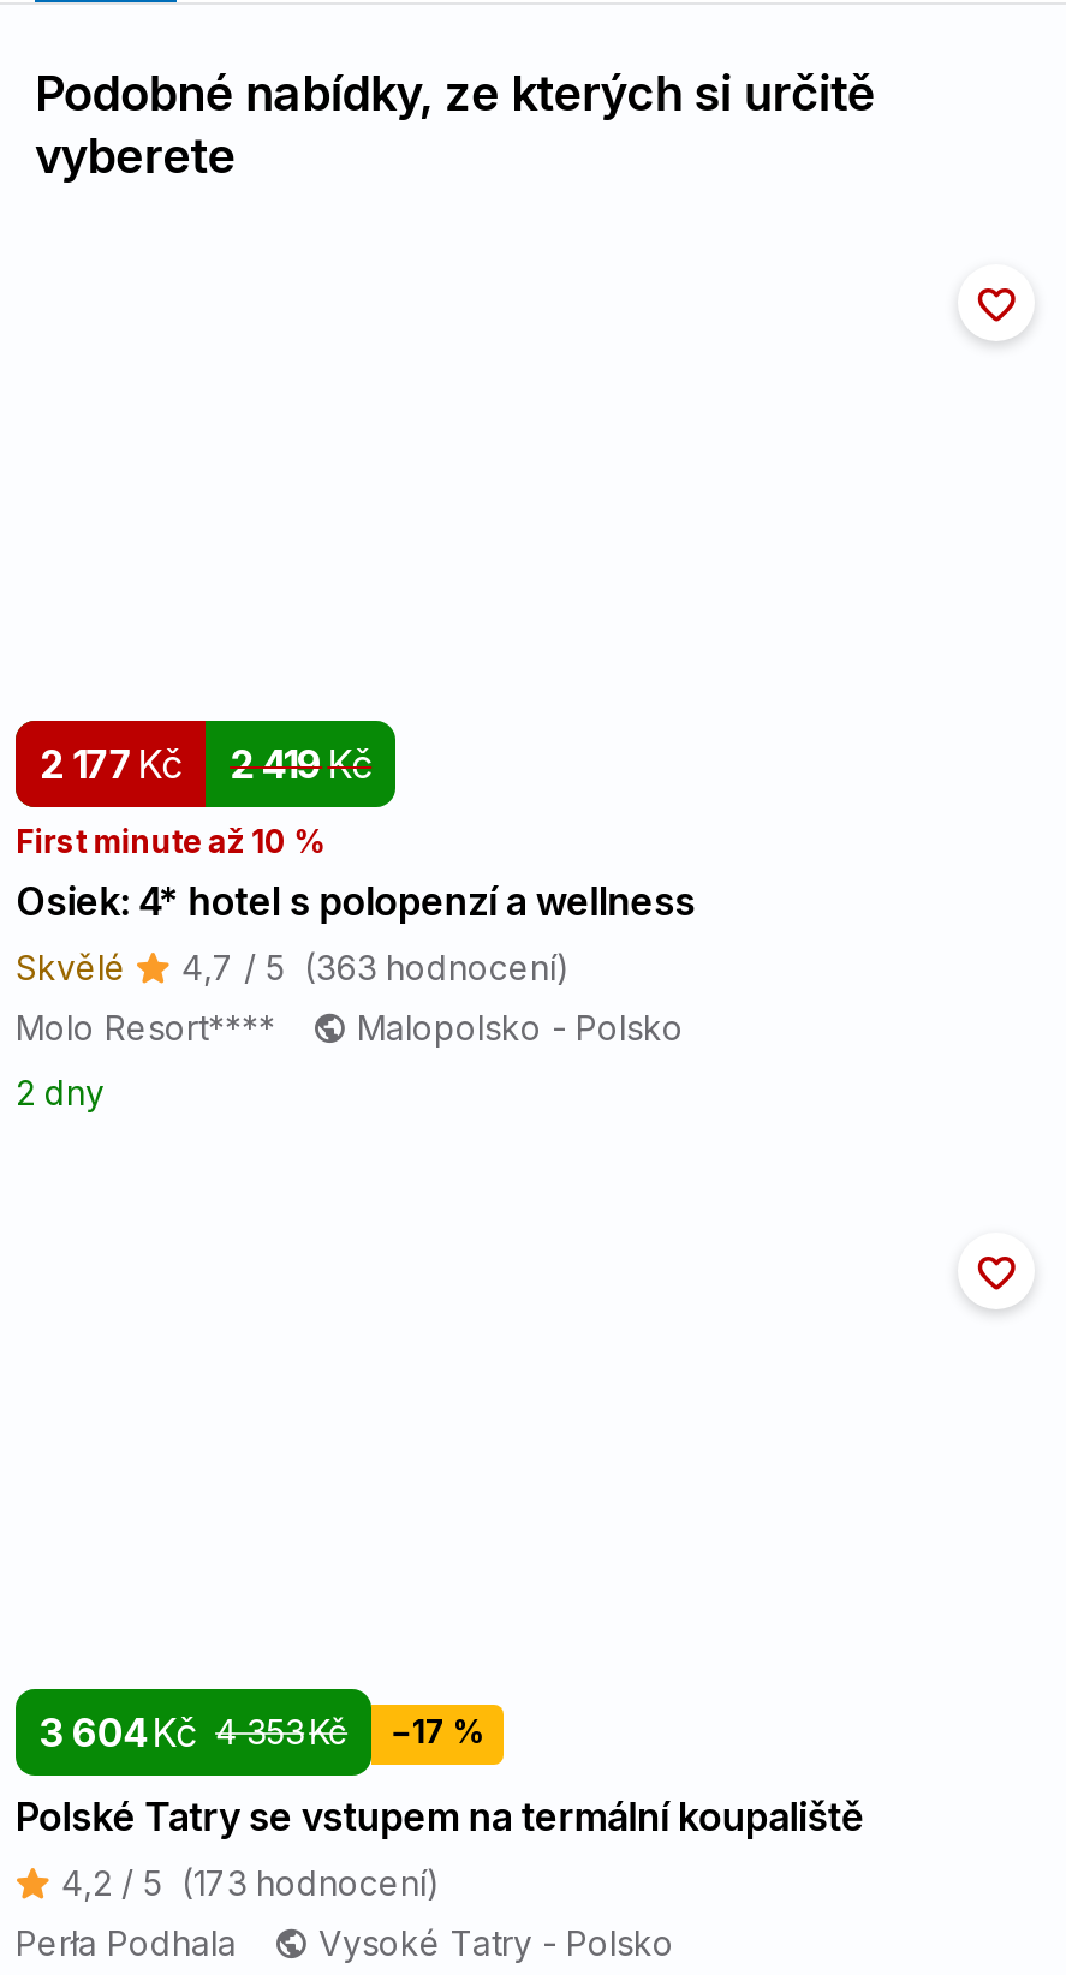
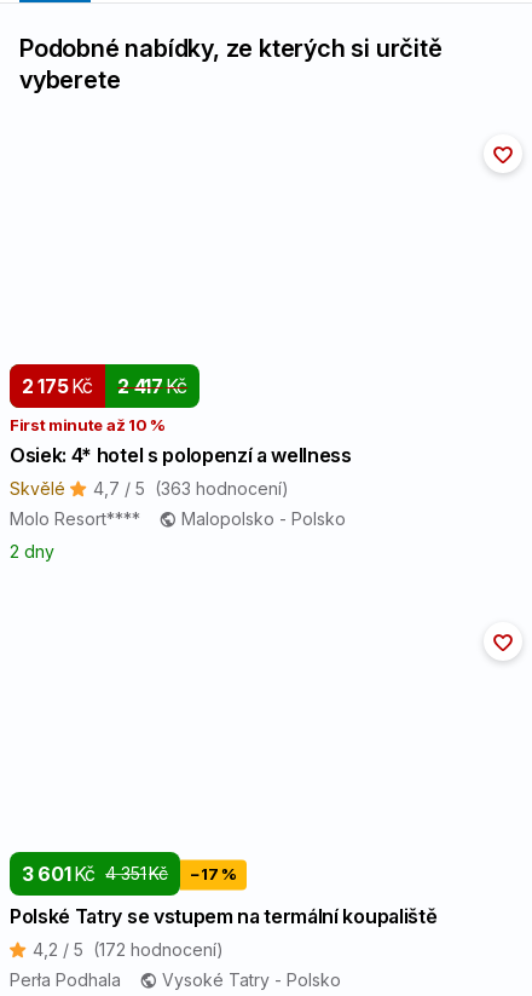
- 2 177 Kč
+ 2 175 Kč

- 2 419 Kč
+ 2 417 Kč

- 3 604 Kč 4 353 Kč
+ 3 601 Kč 4 351 Kč

- 4,2 / 5 (173 hodnocení)
+ 4,2 / 5 (172 hodnocení)
